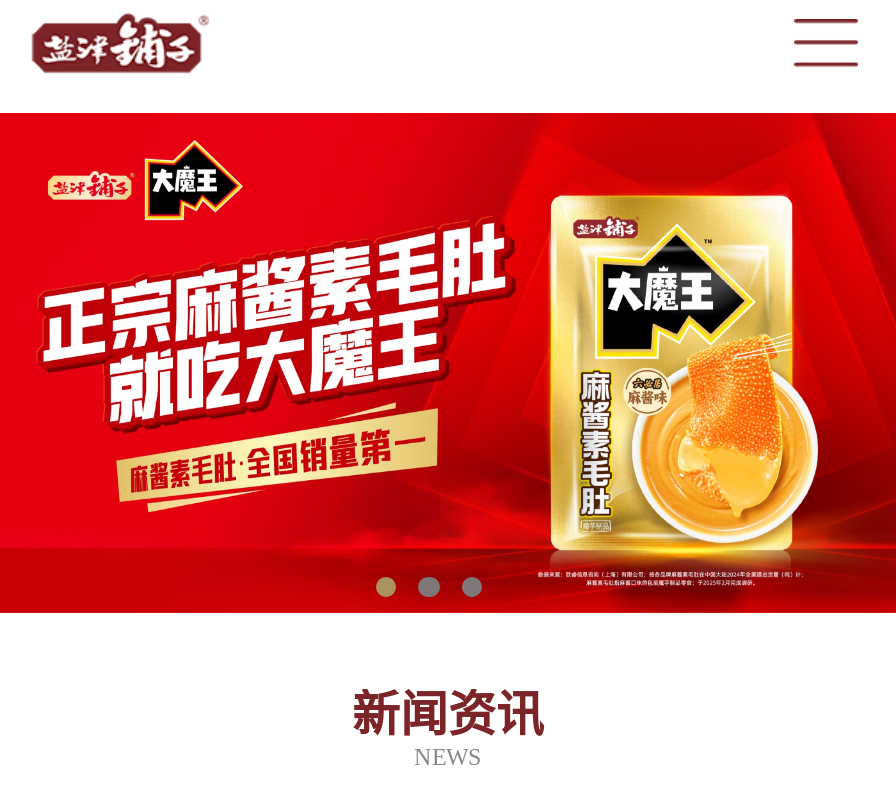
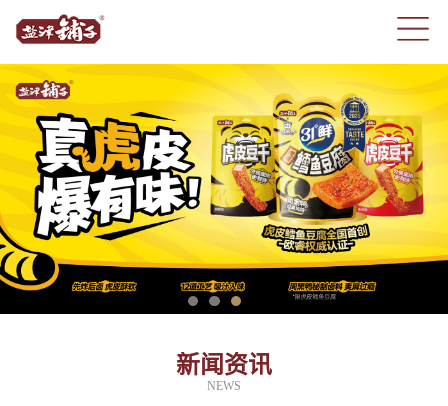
- [image]
+ [image]
